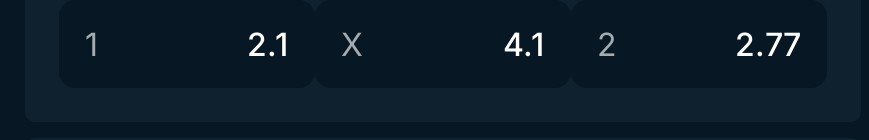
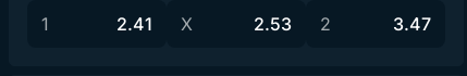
- 2.1 X
+ 2.41 X

- 4.1 2
+ 2.53 2

- 2.77
+ 3.47
